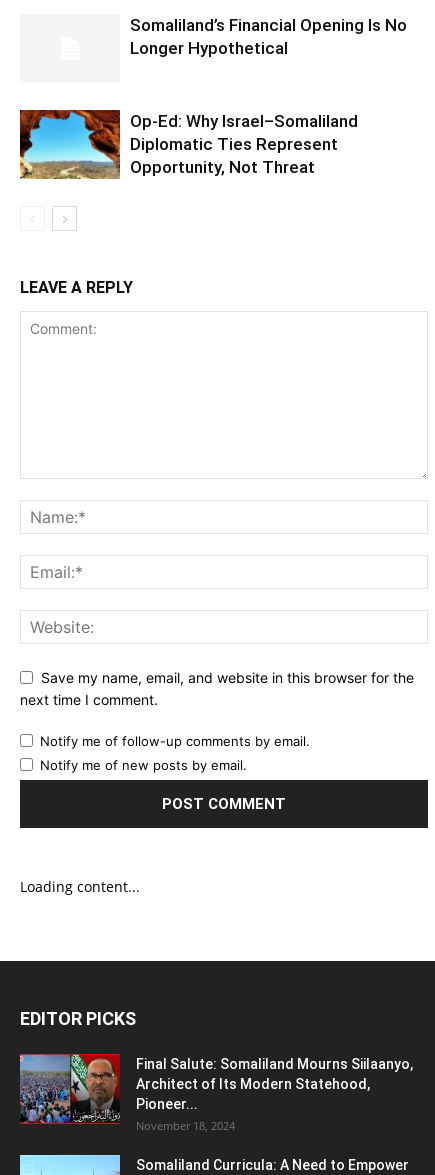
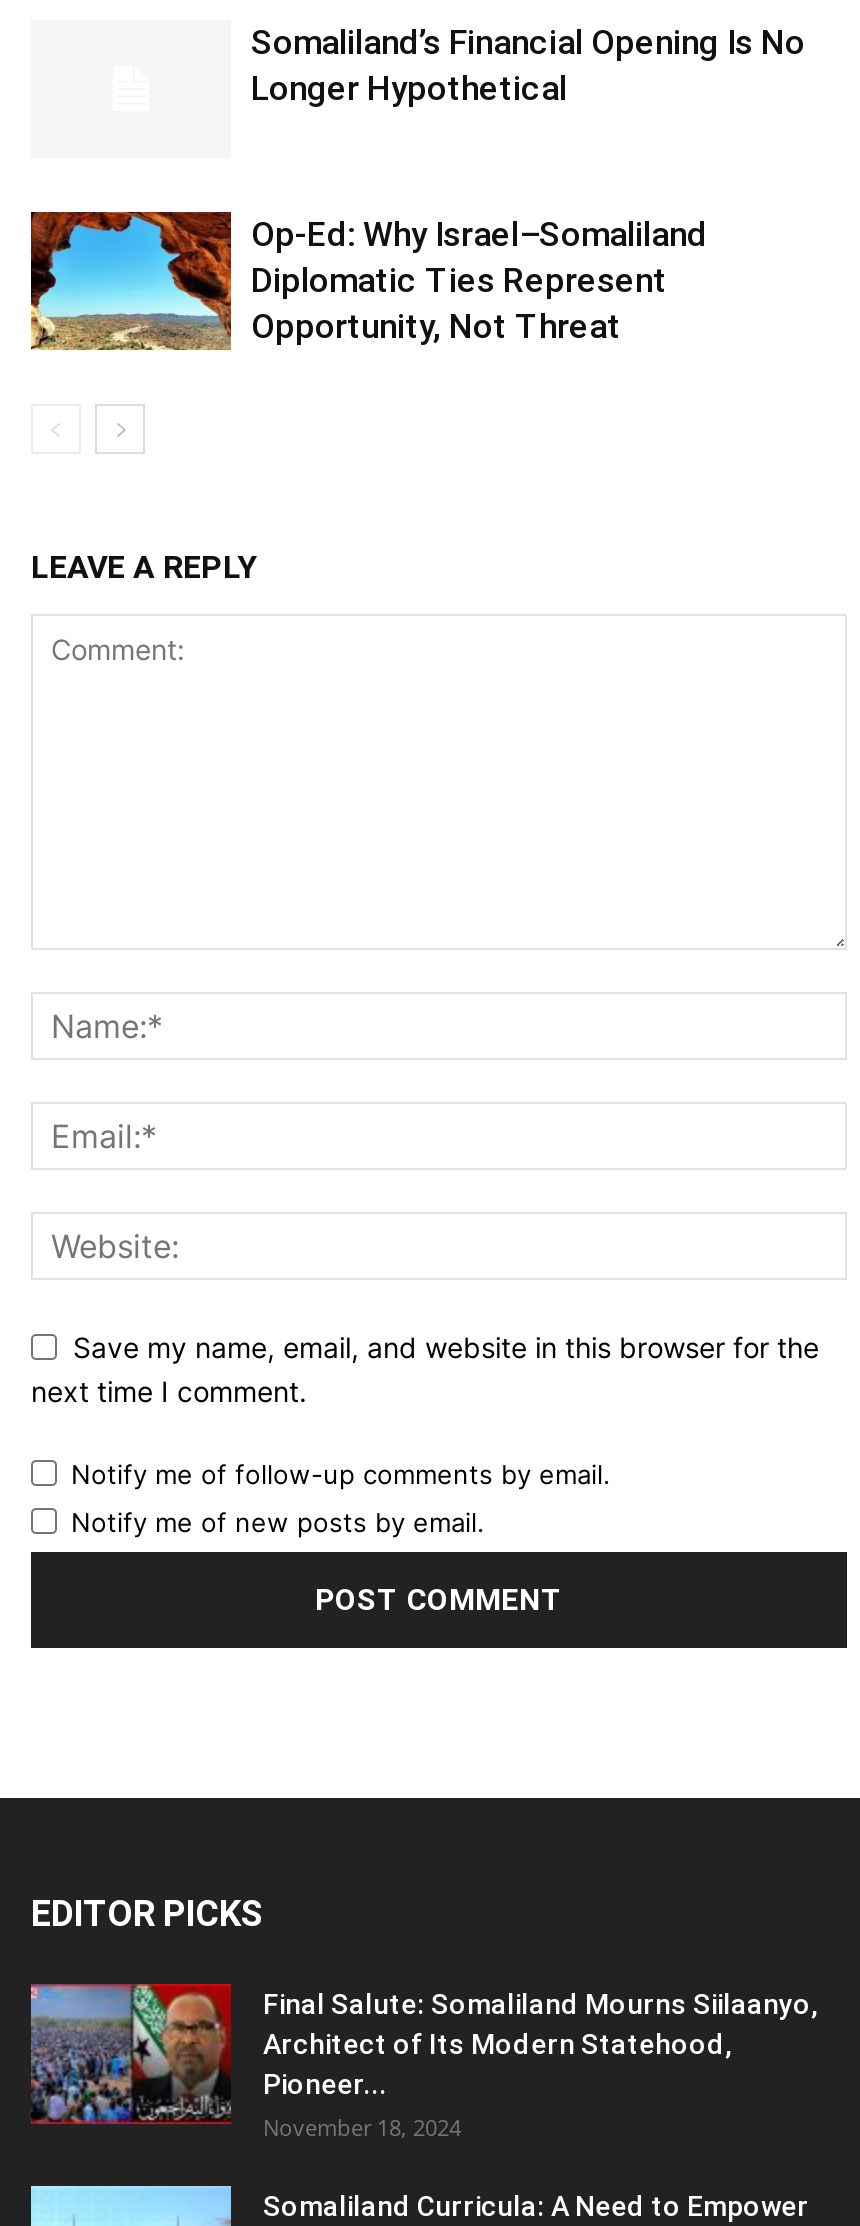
- Loading content...
